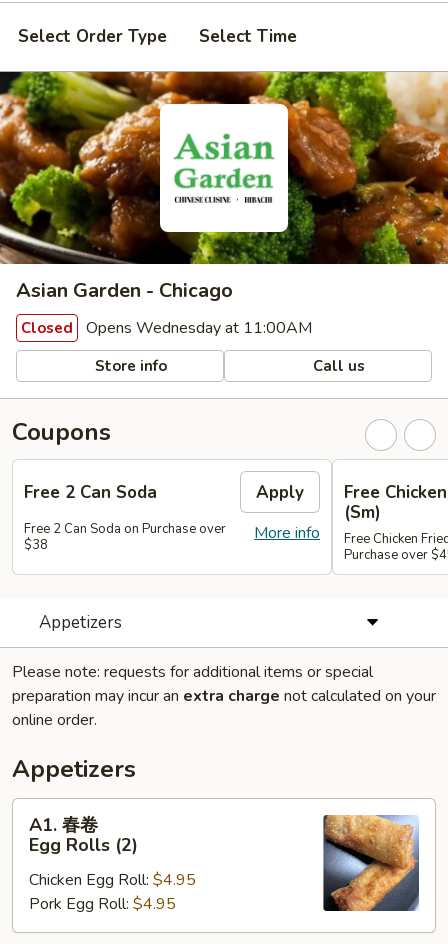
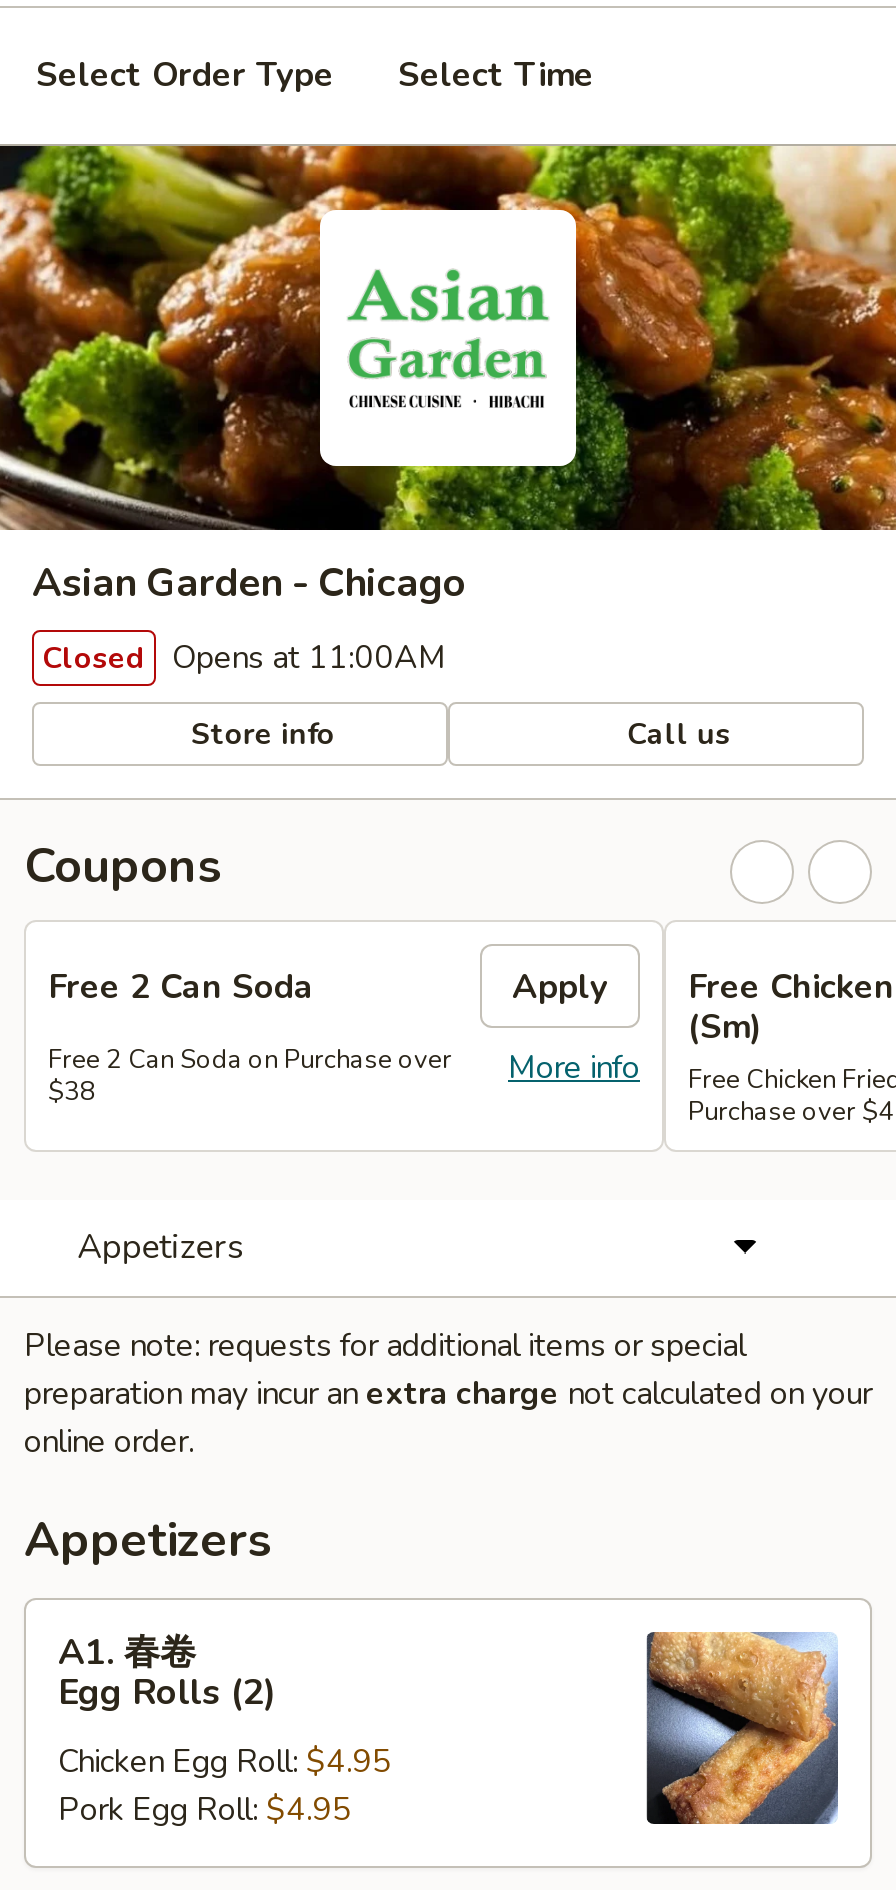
- Closed Opens Wednesday at 11:00AM
+ Closed Opens at 11:00AM
